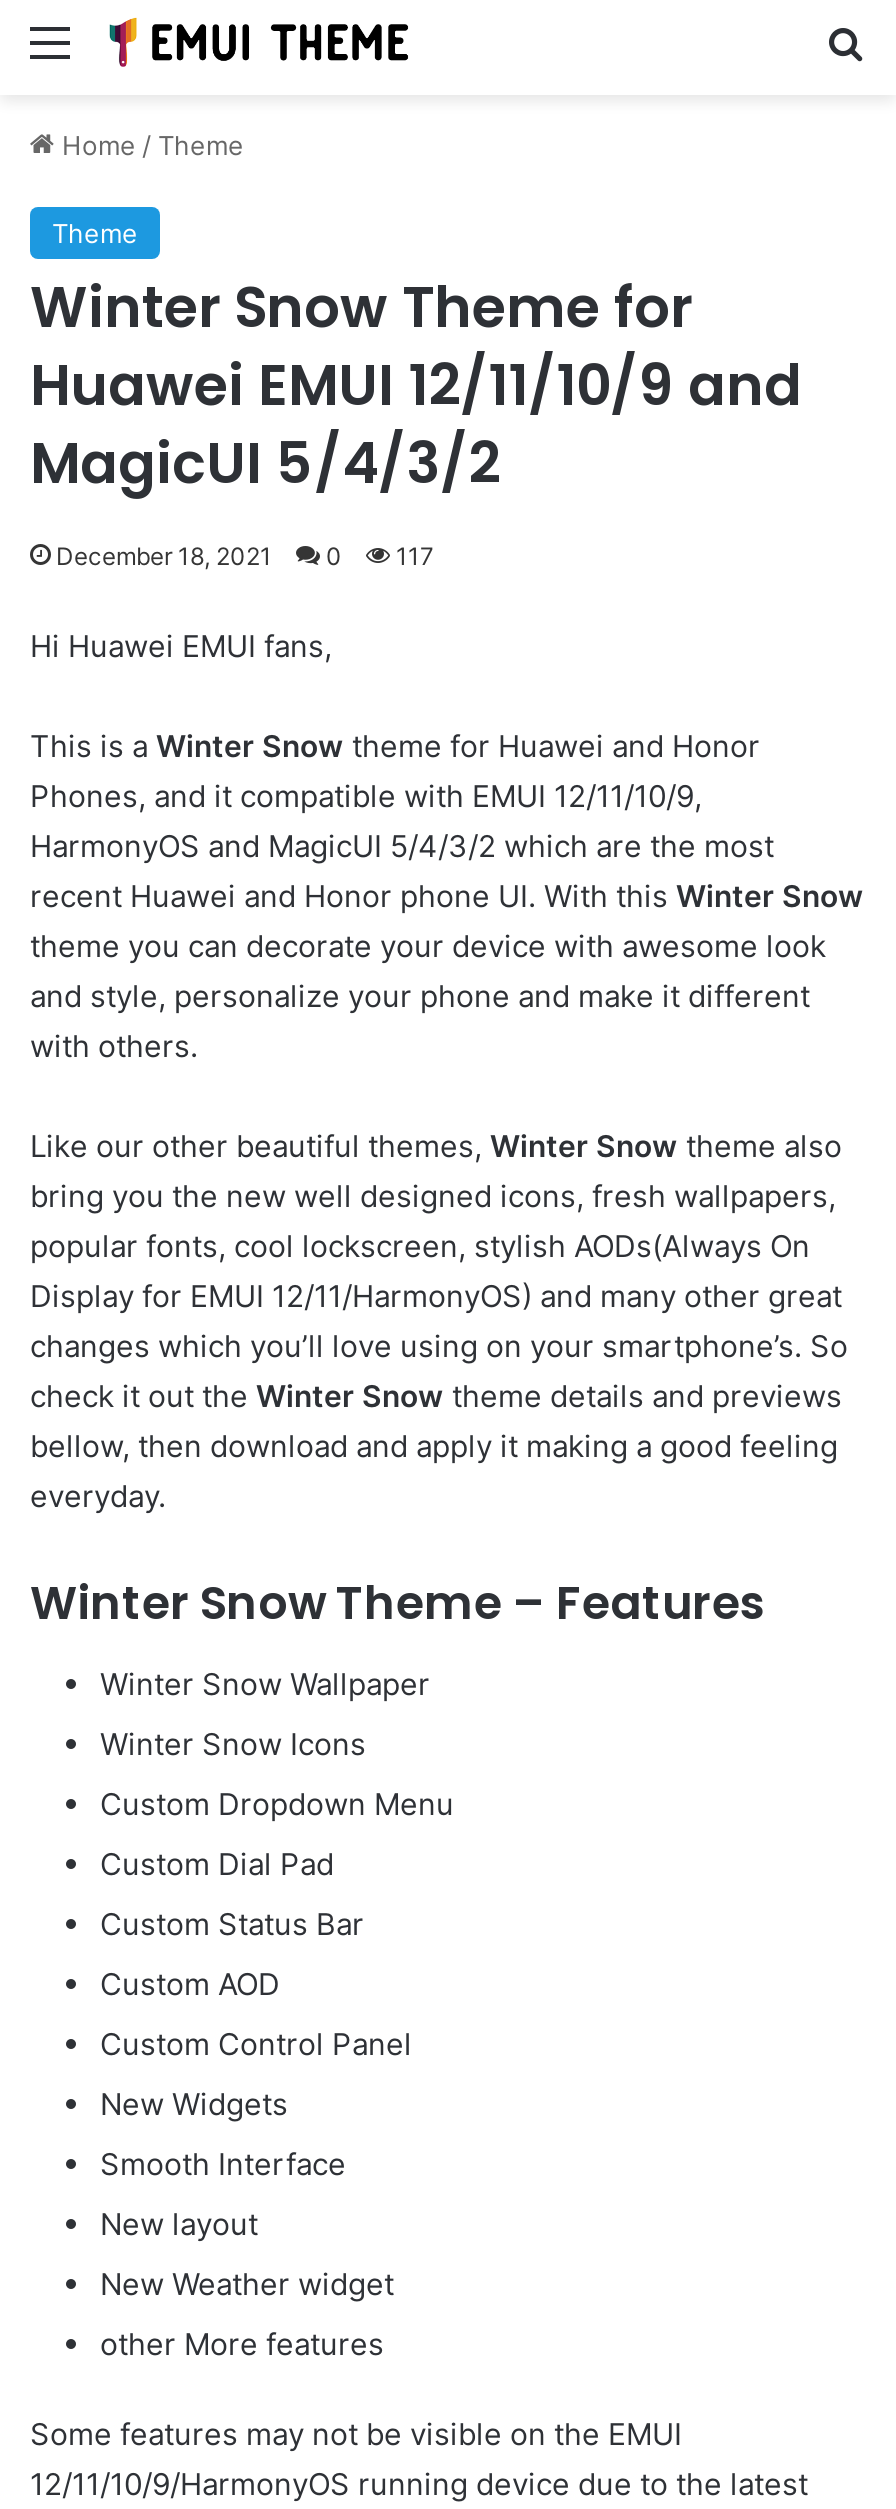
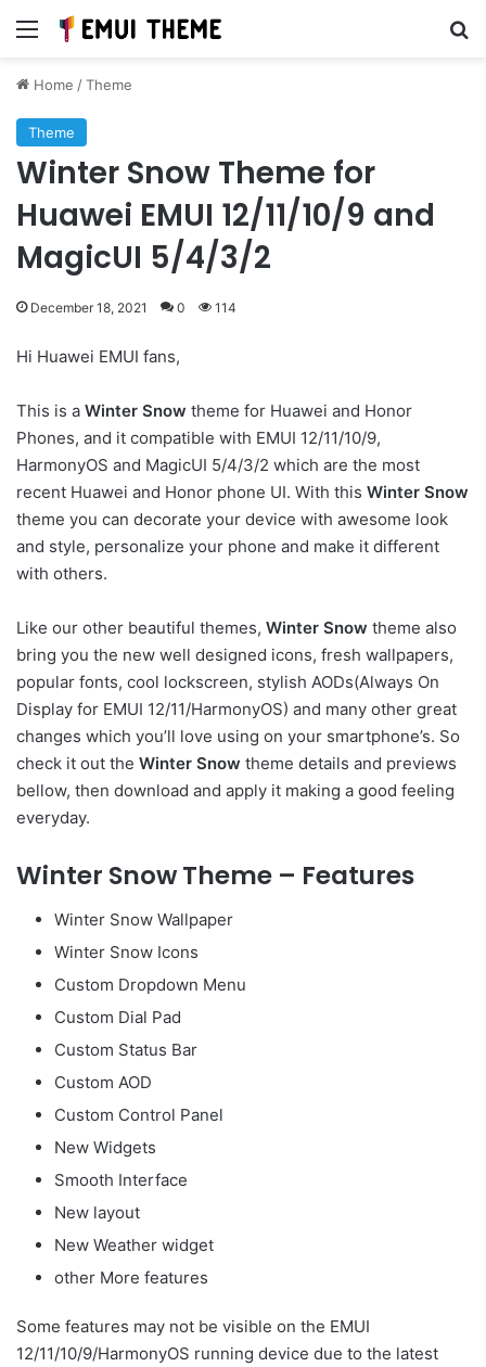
- December 18, 2021 0 117
+ December 18, 2021 0 114
